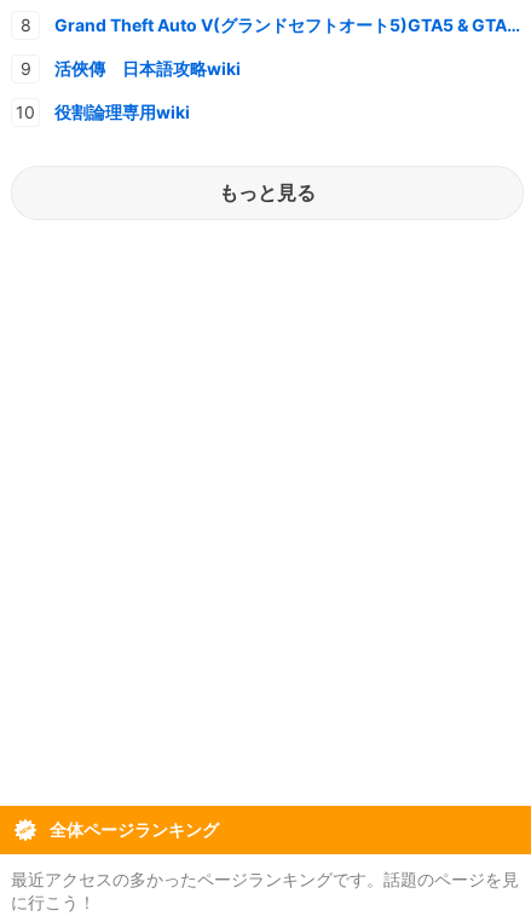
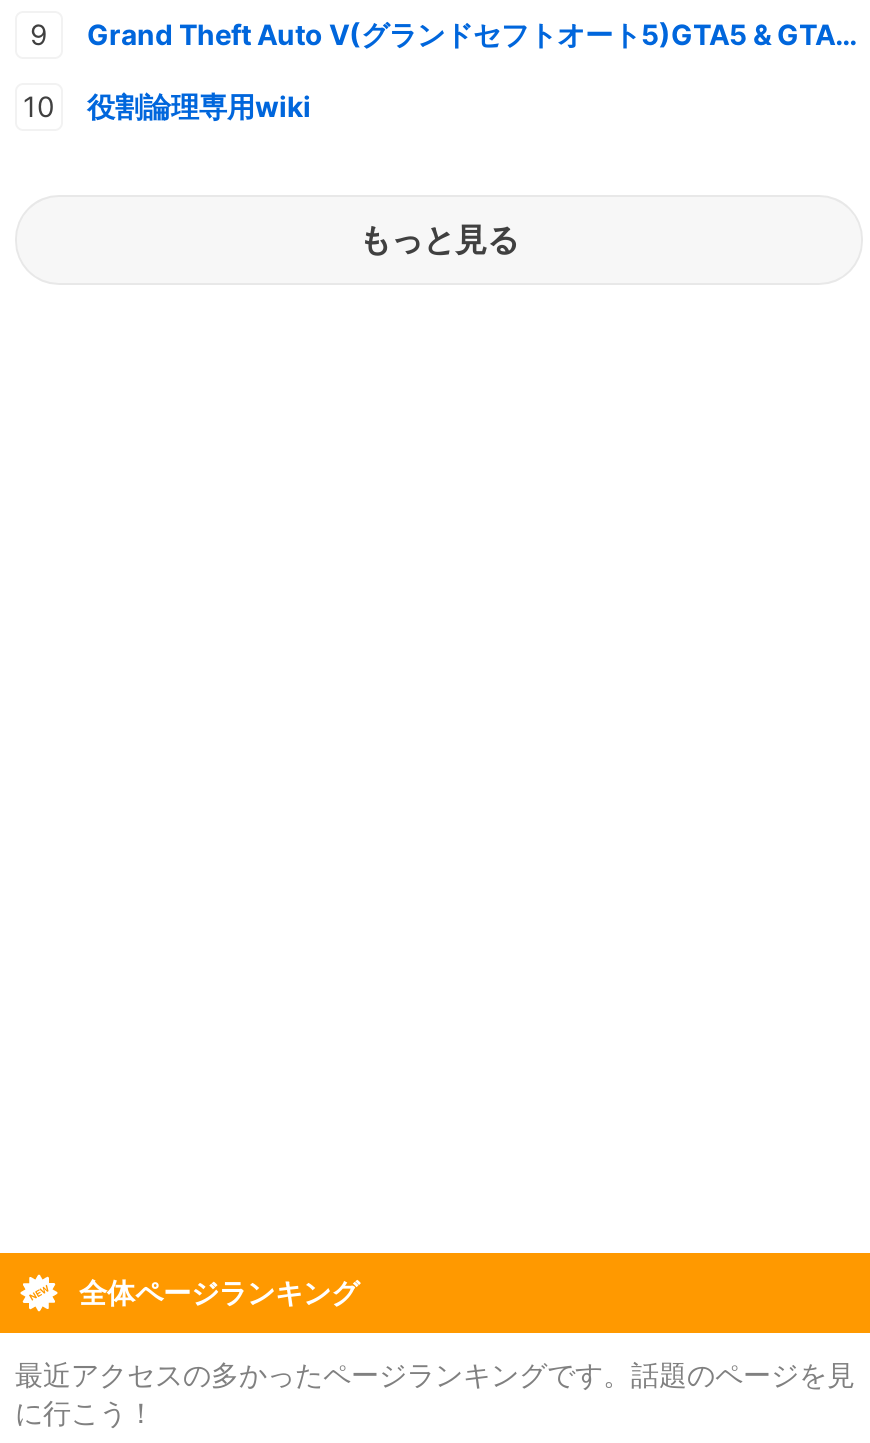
- 活俠傳 日本語攻略wiki
